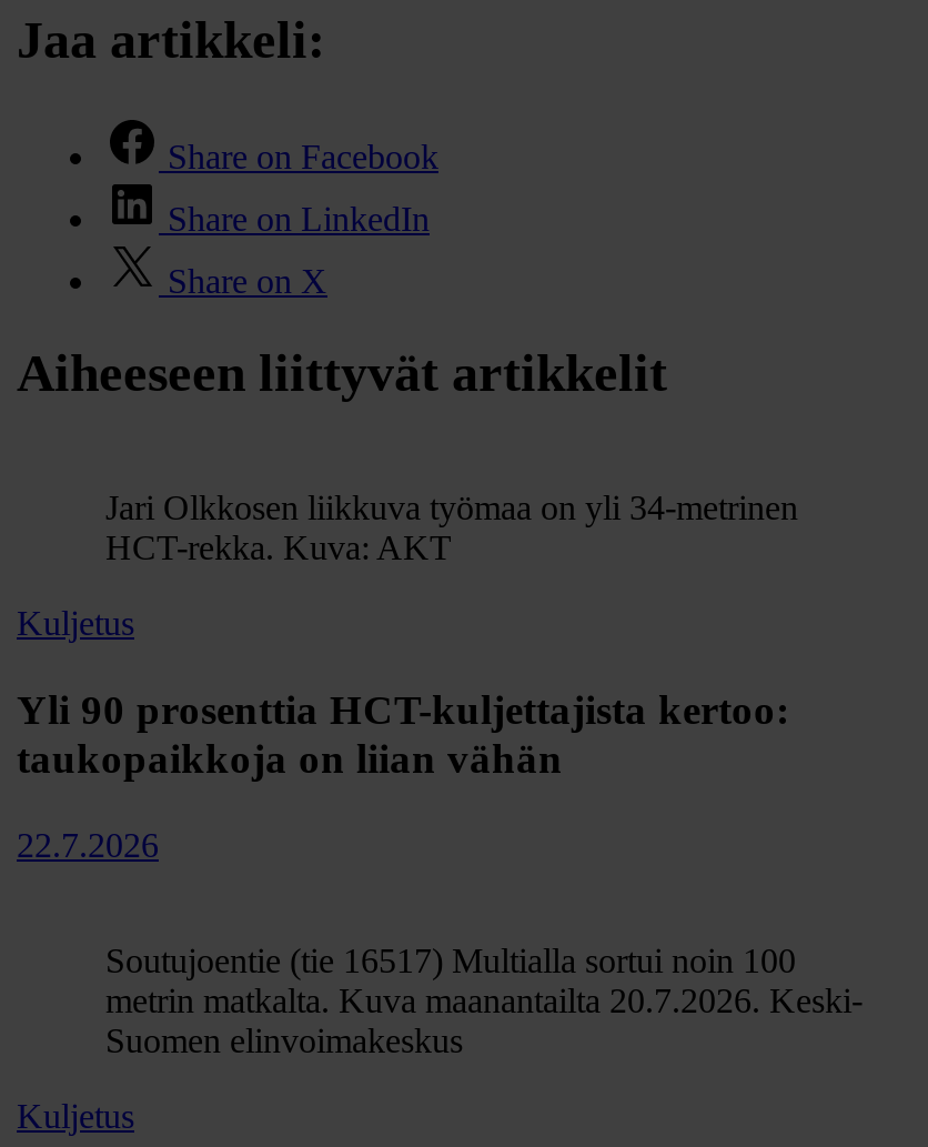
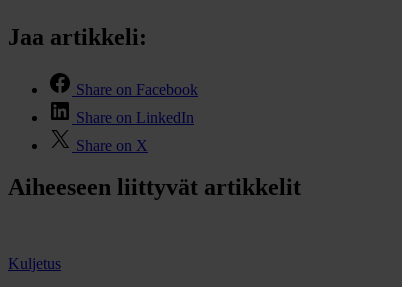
- Jari Olkkosen liikkuva työmaa on yli 34-metrinen
- HCT-rekka. Kuva: AKT
- Kuljetus
- Yli 90 prosenttia HCT-kuljettajista kertoo:
- taukopaikkoja on liian vähän
- 22.7.2026
- Soutujoentie (tie 16517) Multialla sortui noin 100
- metrin matkalta. Kuva maanantailta 20.7.2026. Keski-
- Suomen elinvoimakeskus
